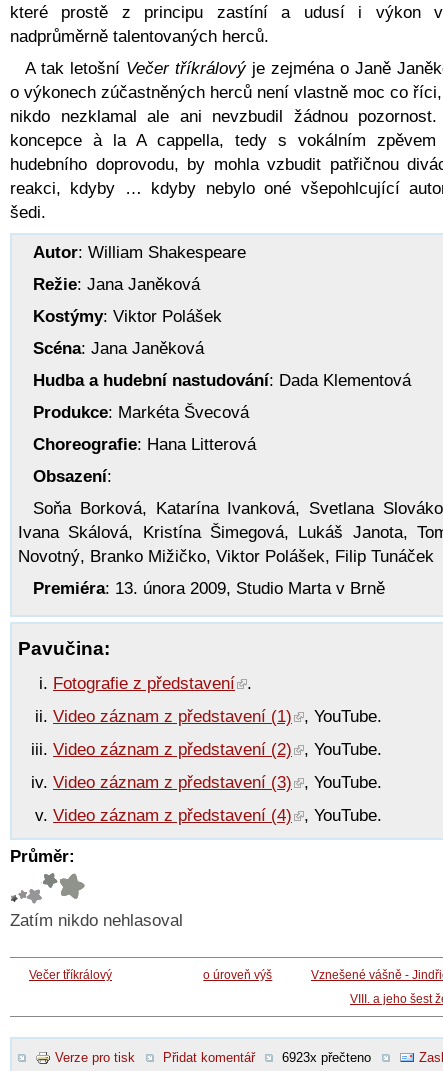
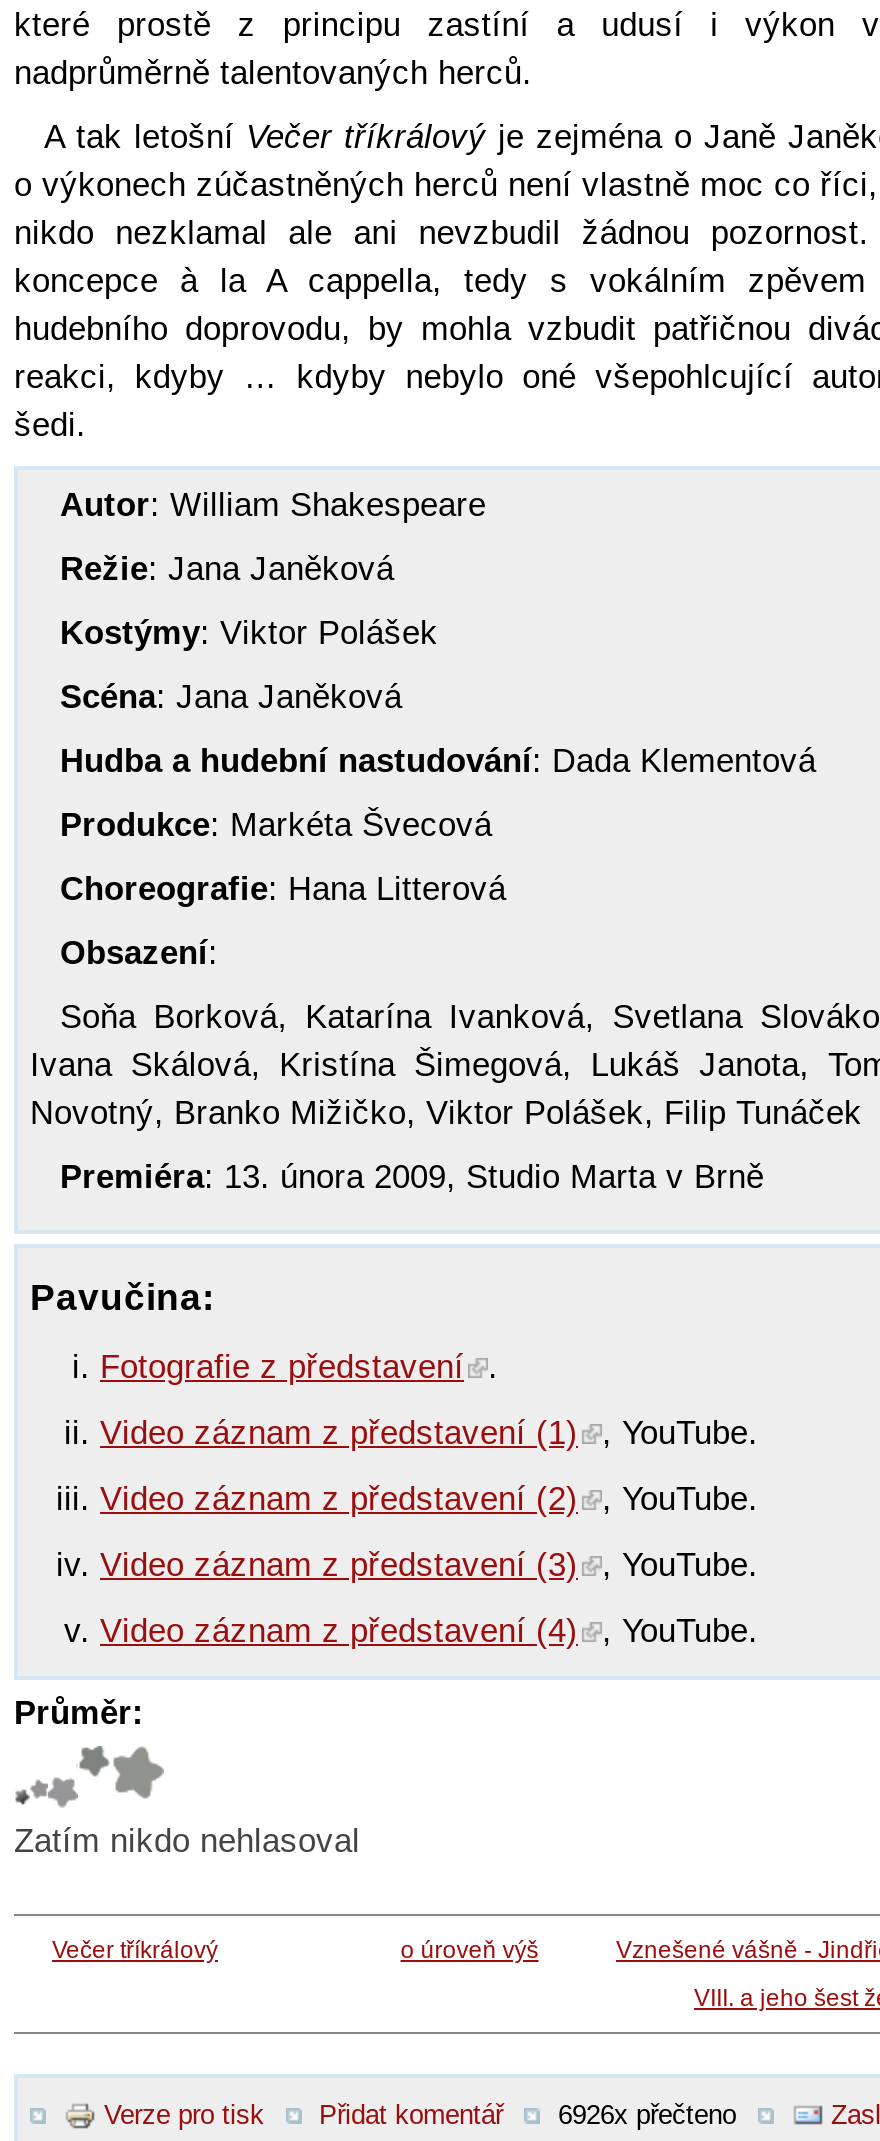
- Verze pro tisk Přidat komentář 6923x přečteno
+ Verze pro tisk Přidat komentář 6926x přečteno
